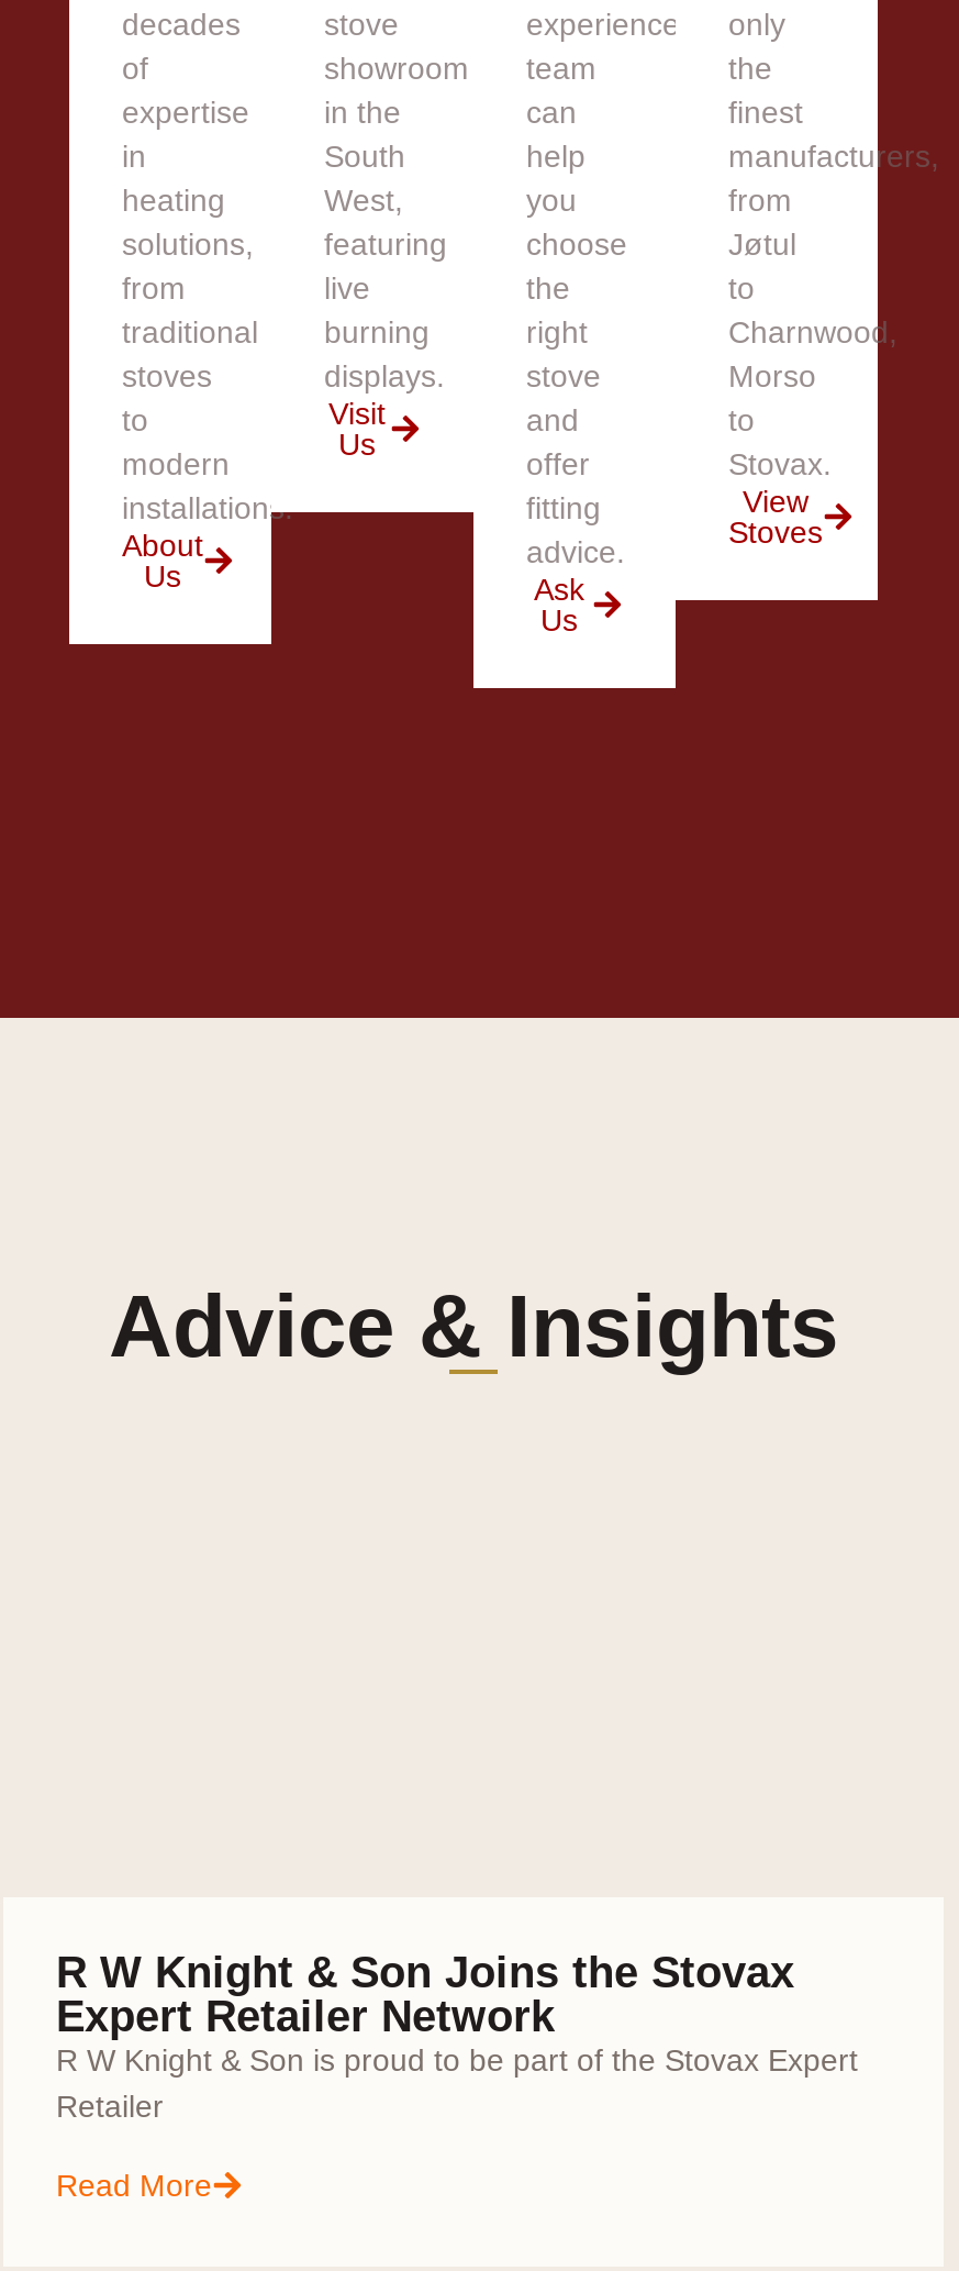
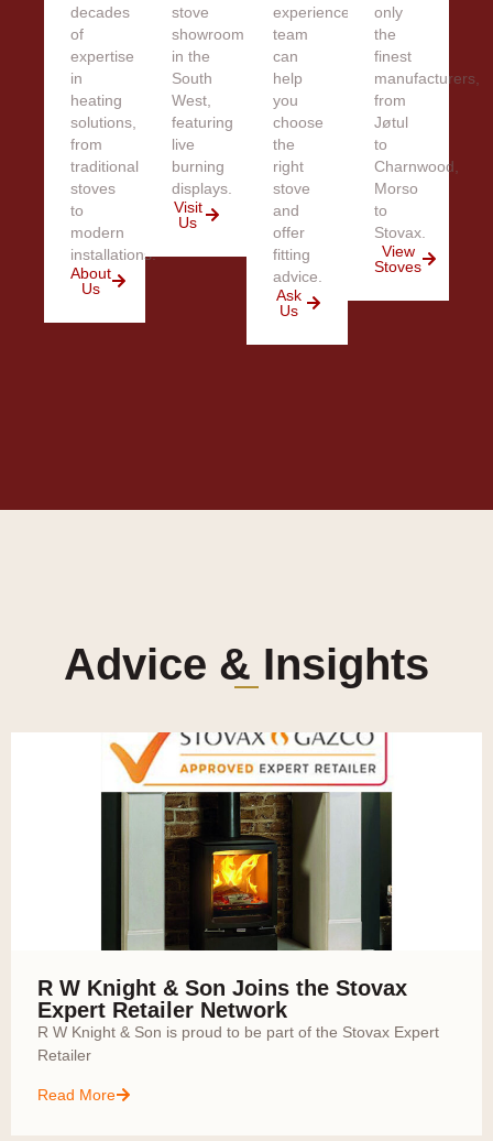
+ [image]
